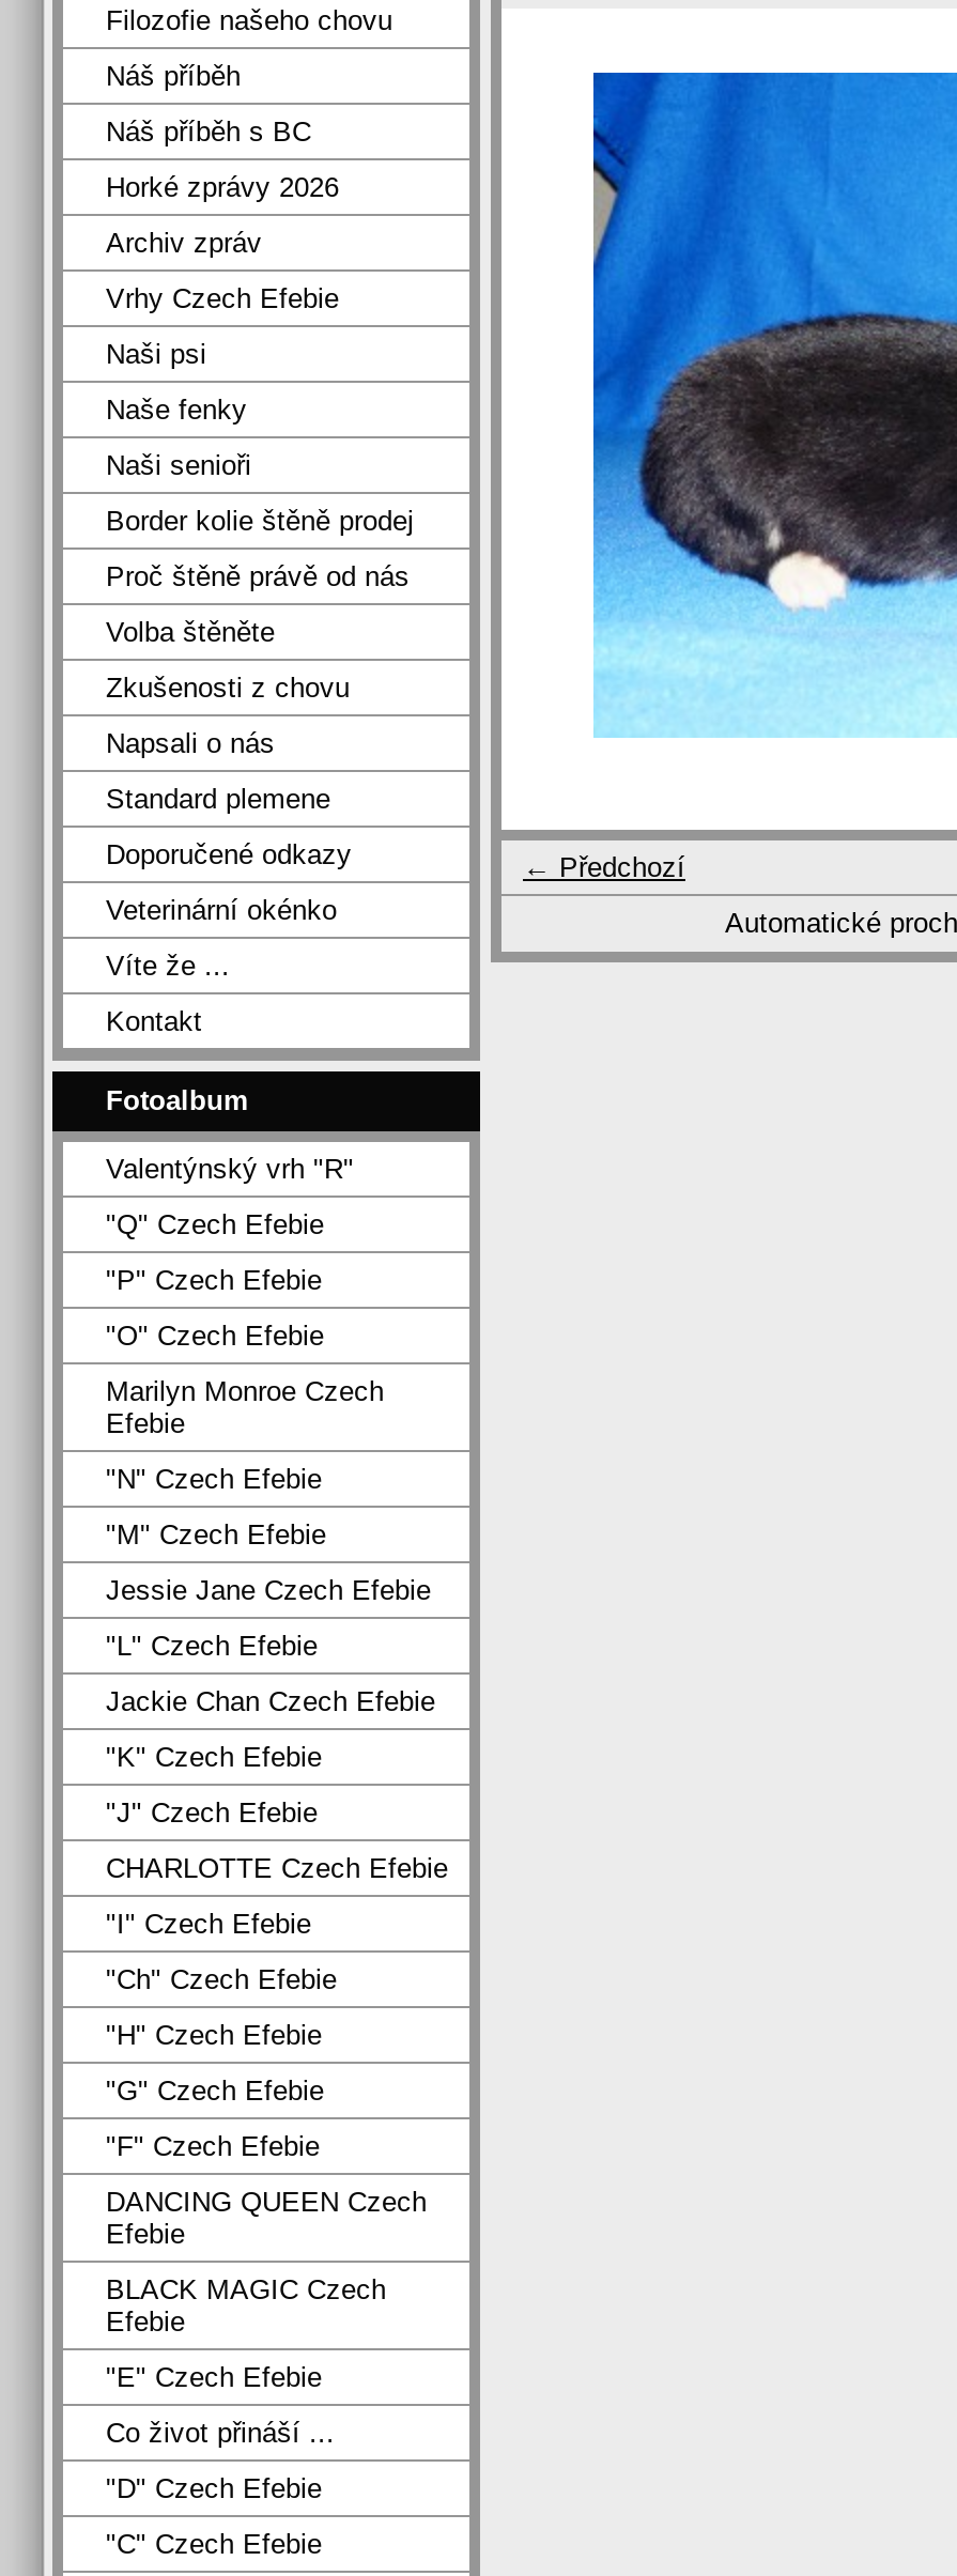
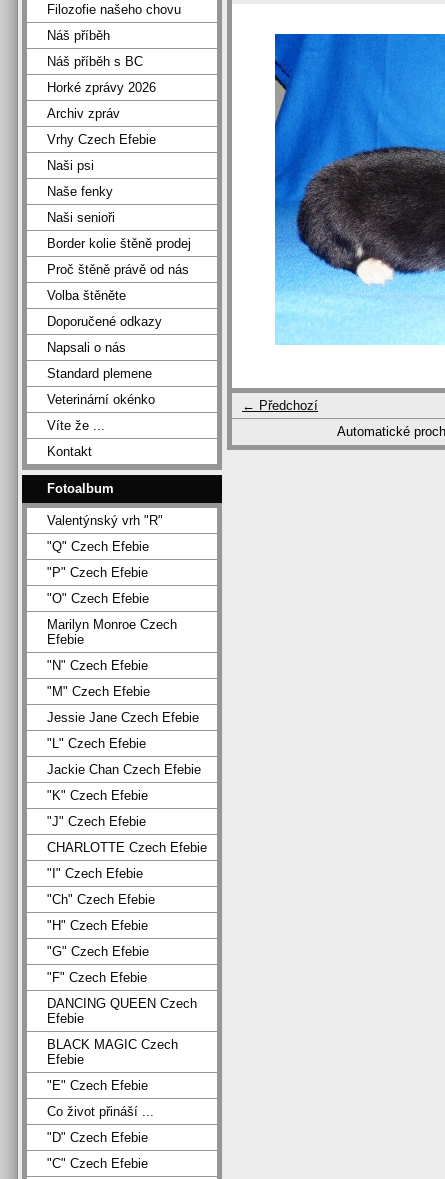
- Zkušenosti z chovu

moved up: Doporučené odkazy
